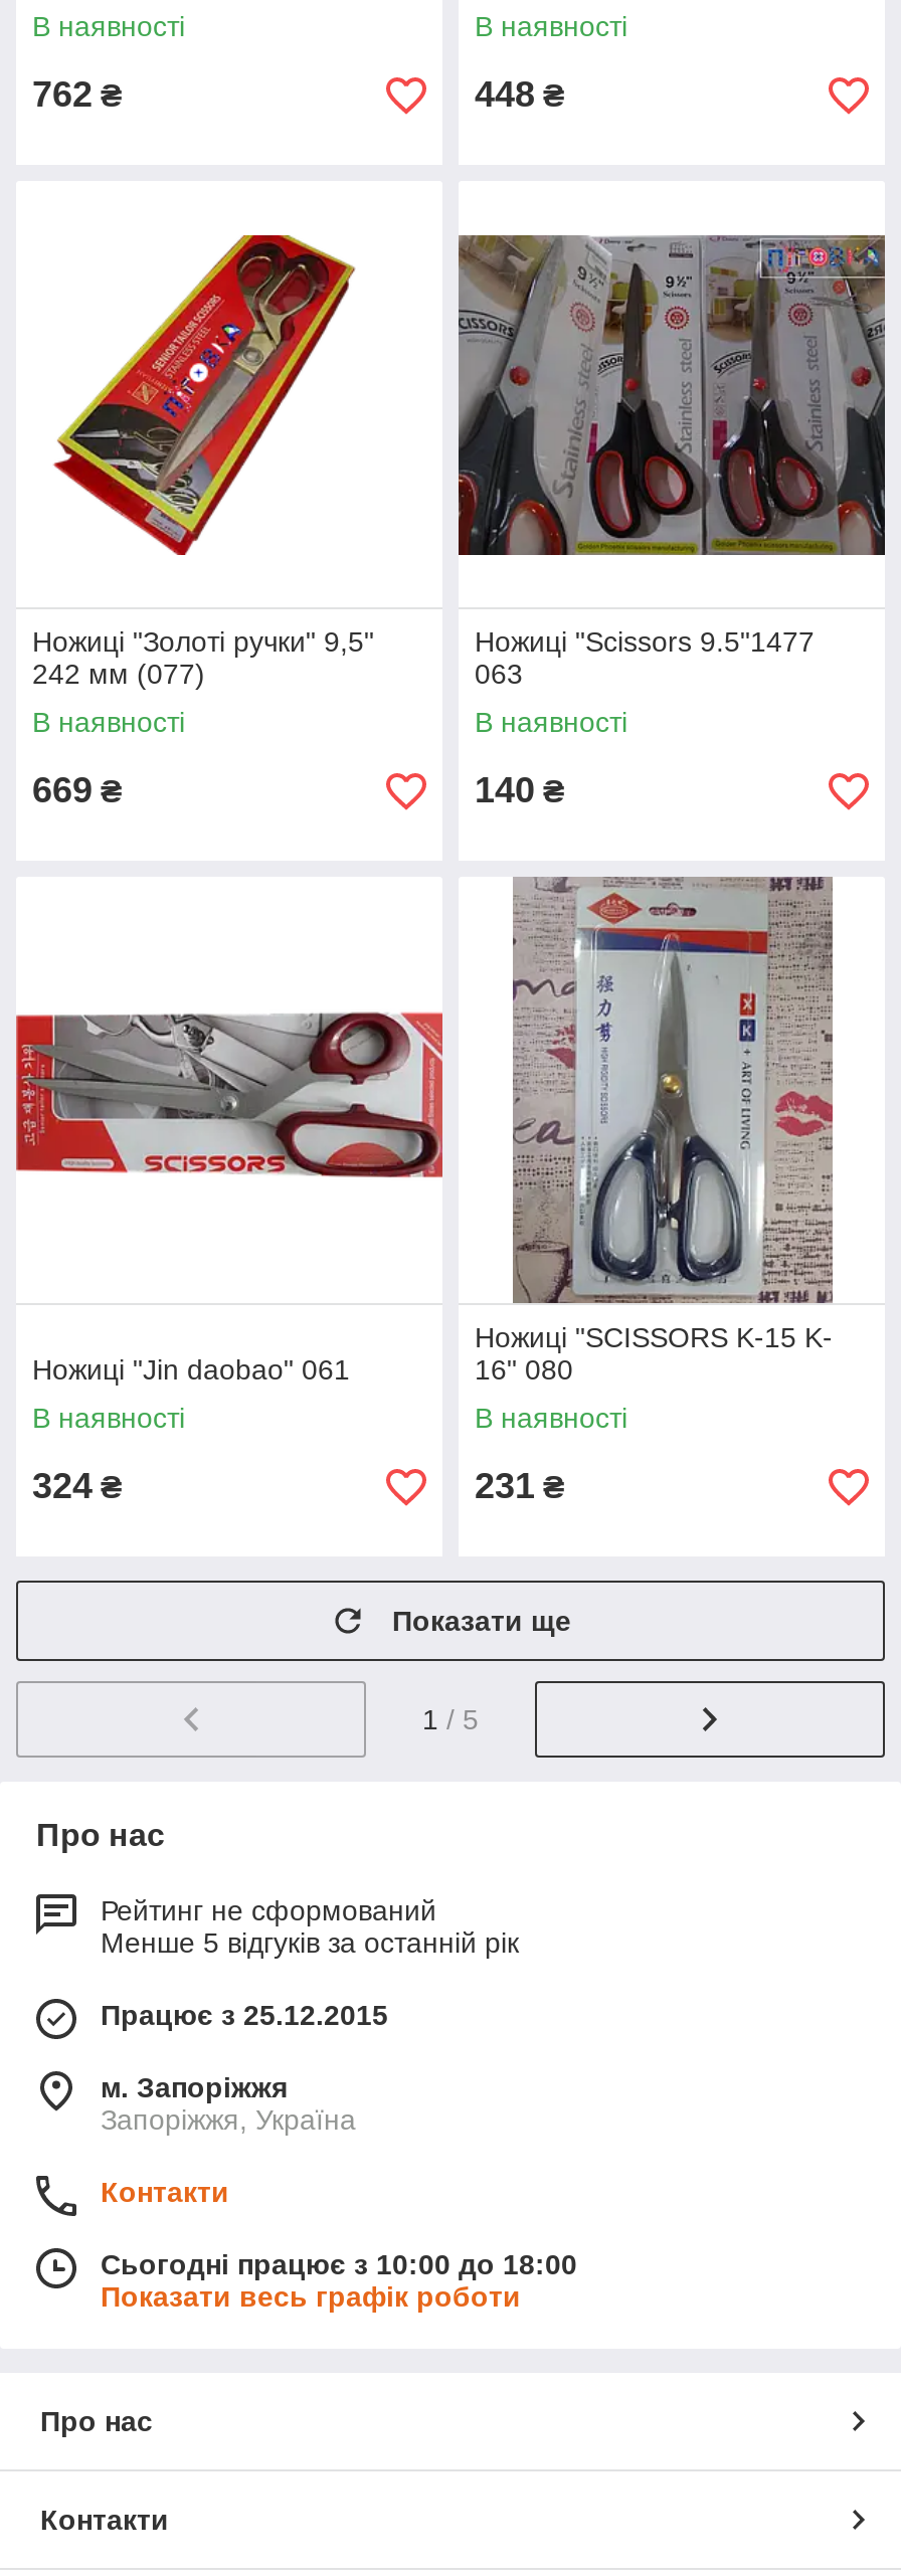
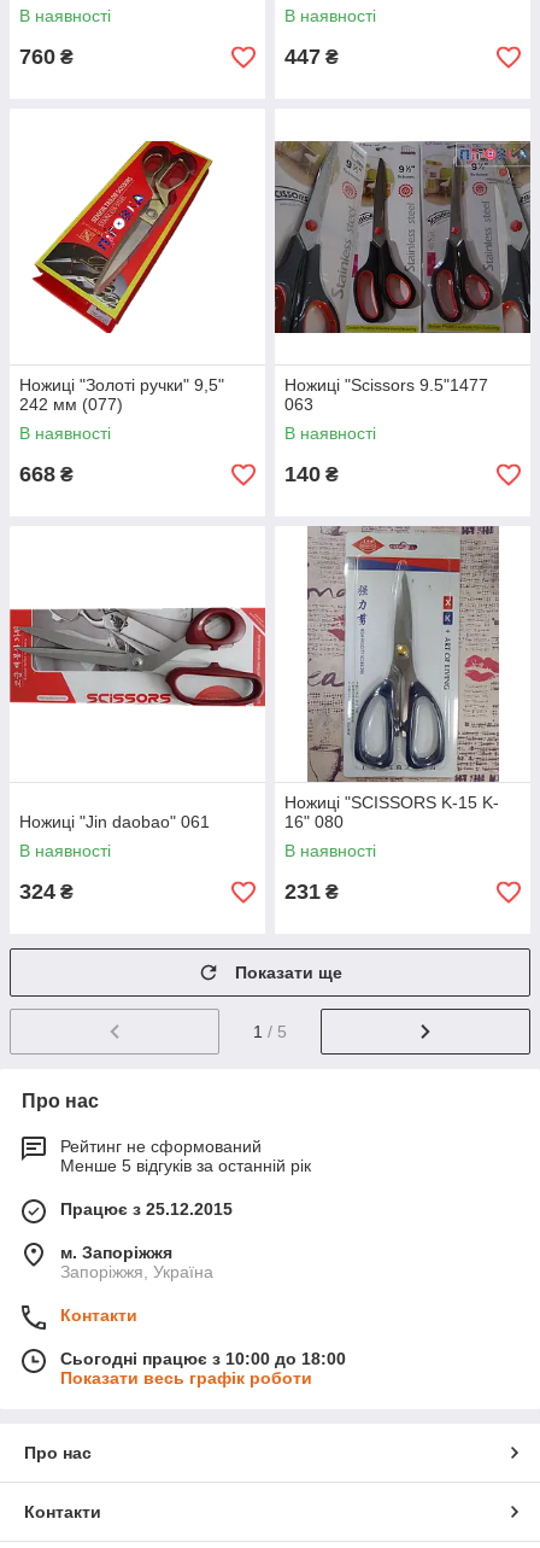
- 762 ₴
+ 760 ₴

- 448 ₴
+ 447 ₴

- 669 ₴
+ 668 ₴
